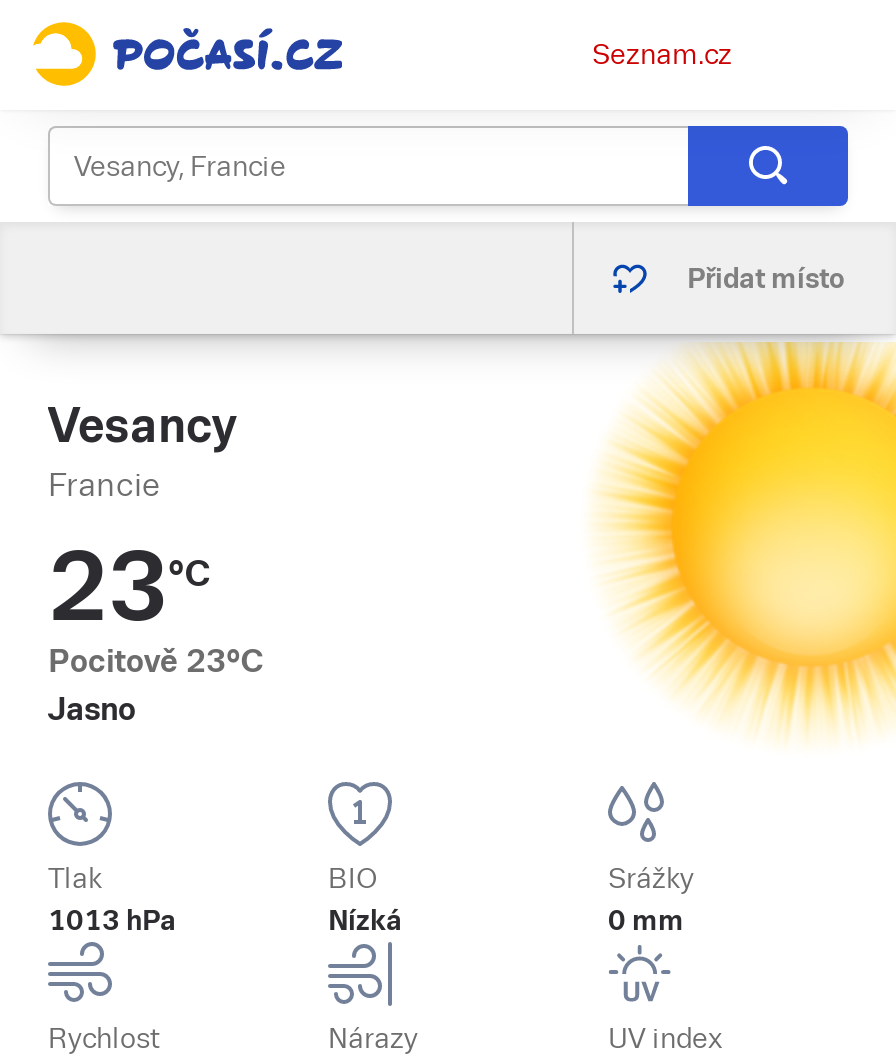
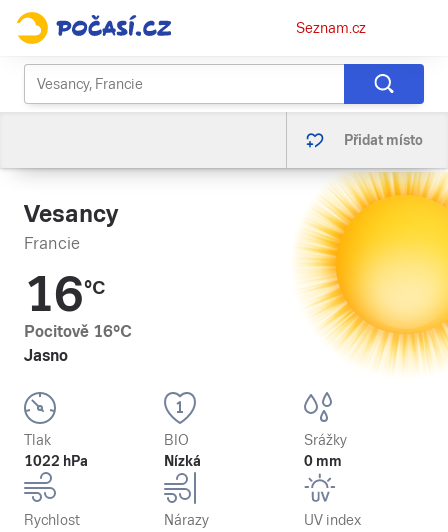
- 23°C
+ 16°C

- Pocitově 23°C
+ Pocitově 16°C

- 1013 hPa
+ 1022 hPa
